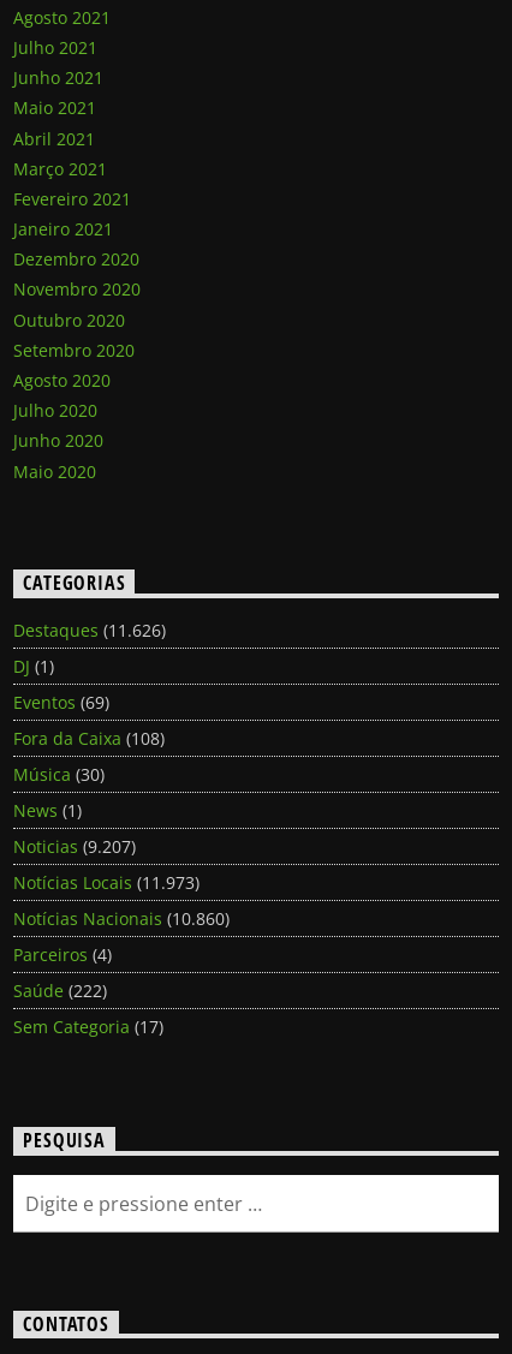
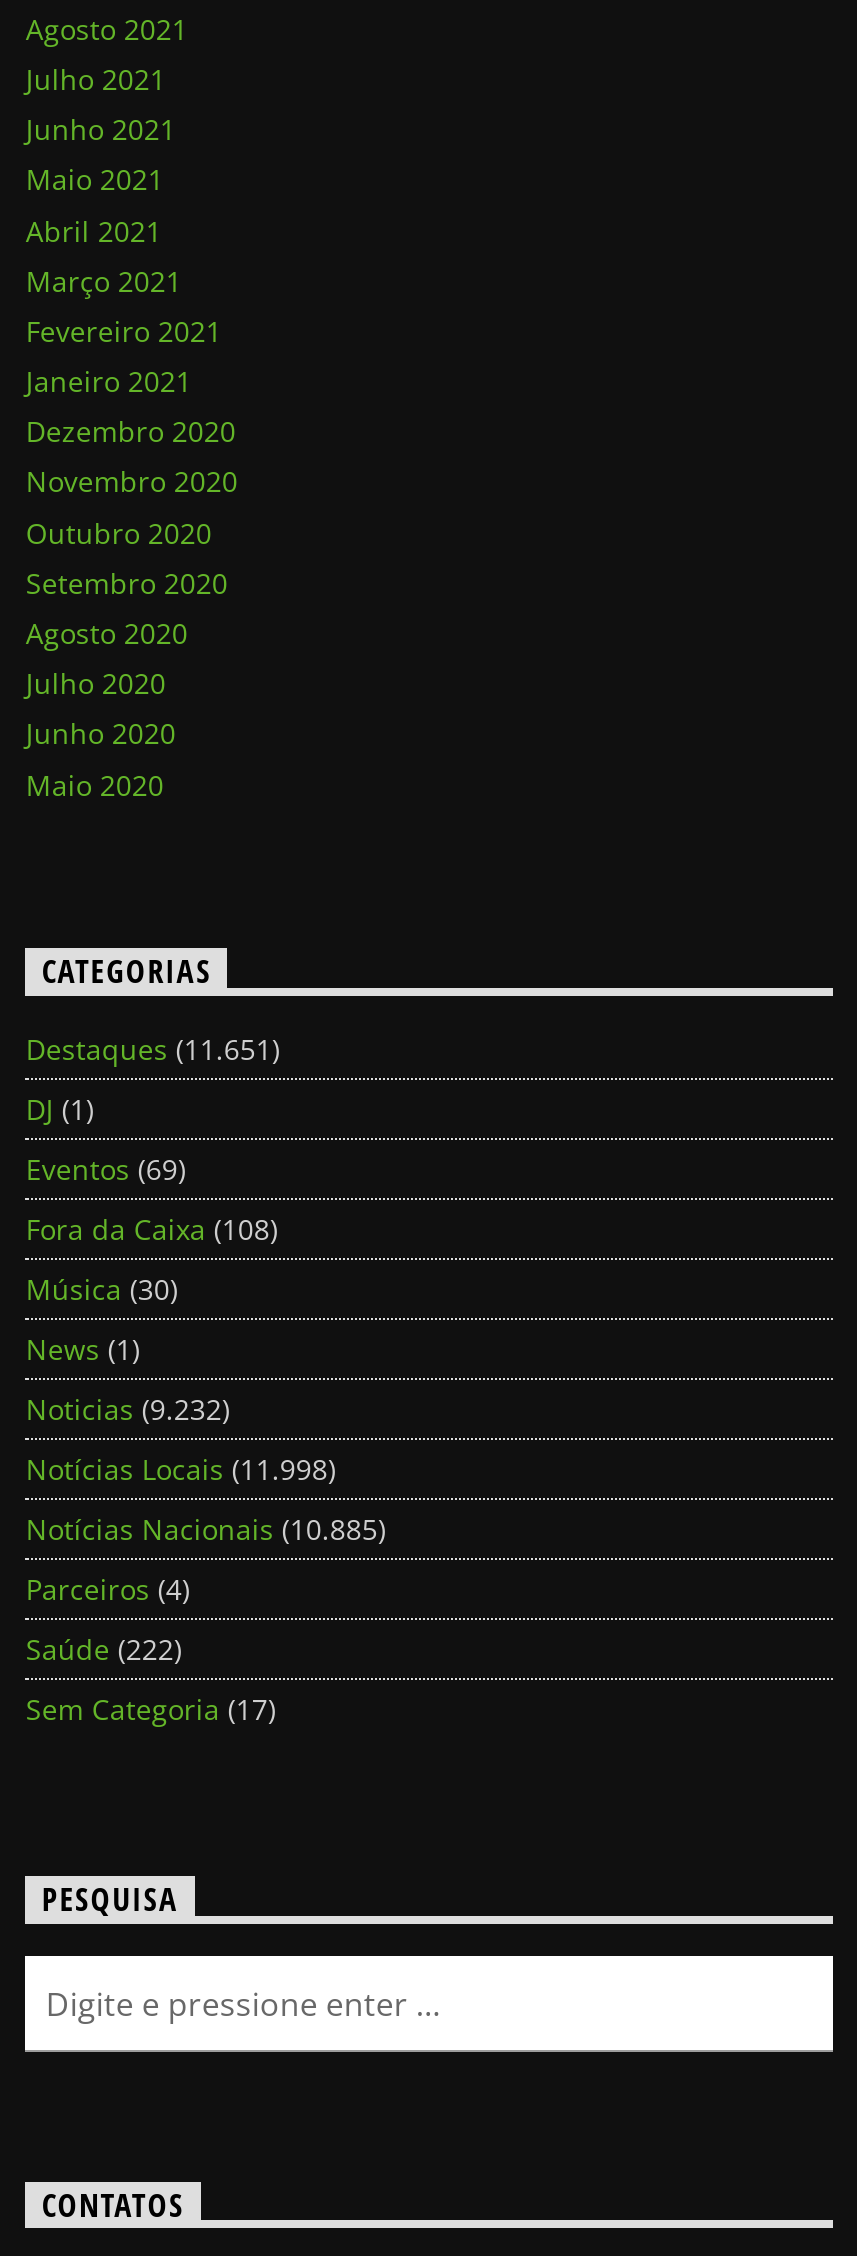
- Destaques (11.626)
+ Destaques (11.651)

- Noticias (9.207)
+ Noticias (9.232)

- Notícias Locais (11.973)
+ Notícias Locais (11.998)

- Notícias Nacionais (10.860)
+ Notícias Nacionais (10.885)
